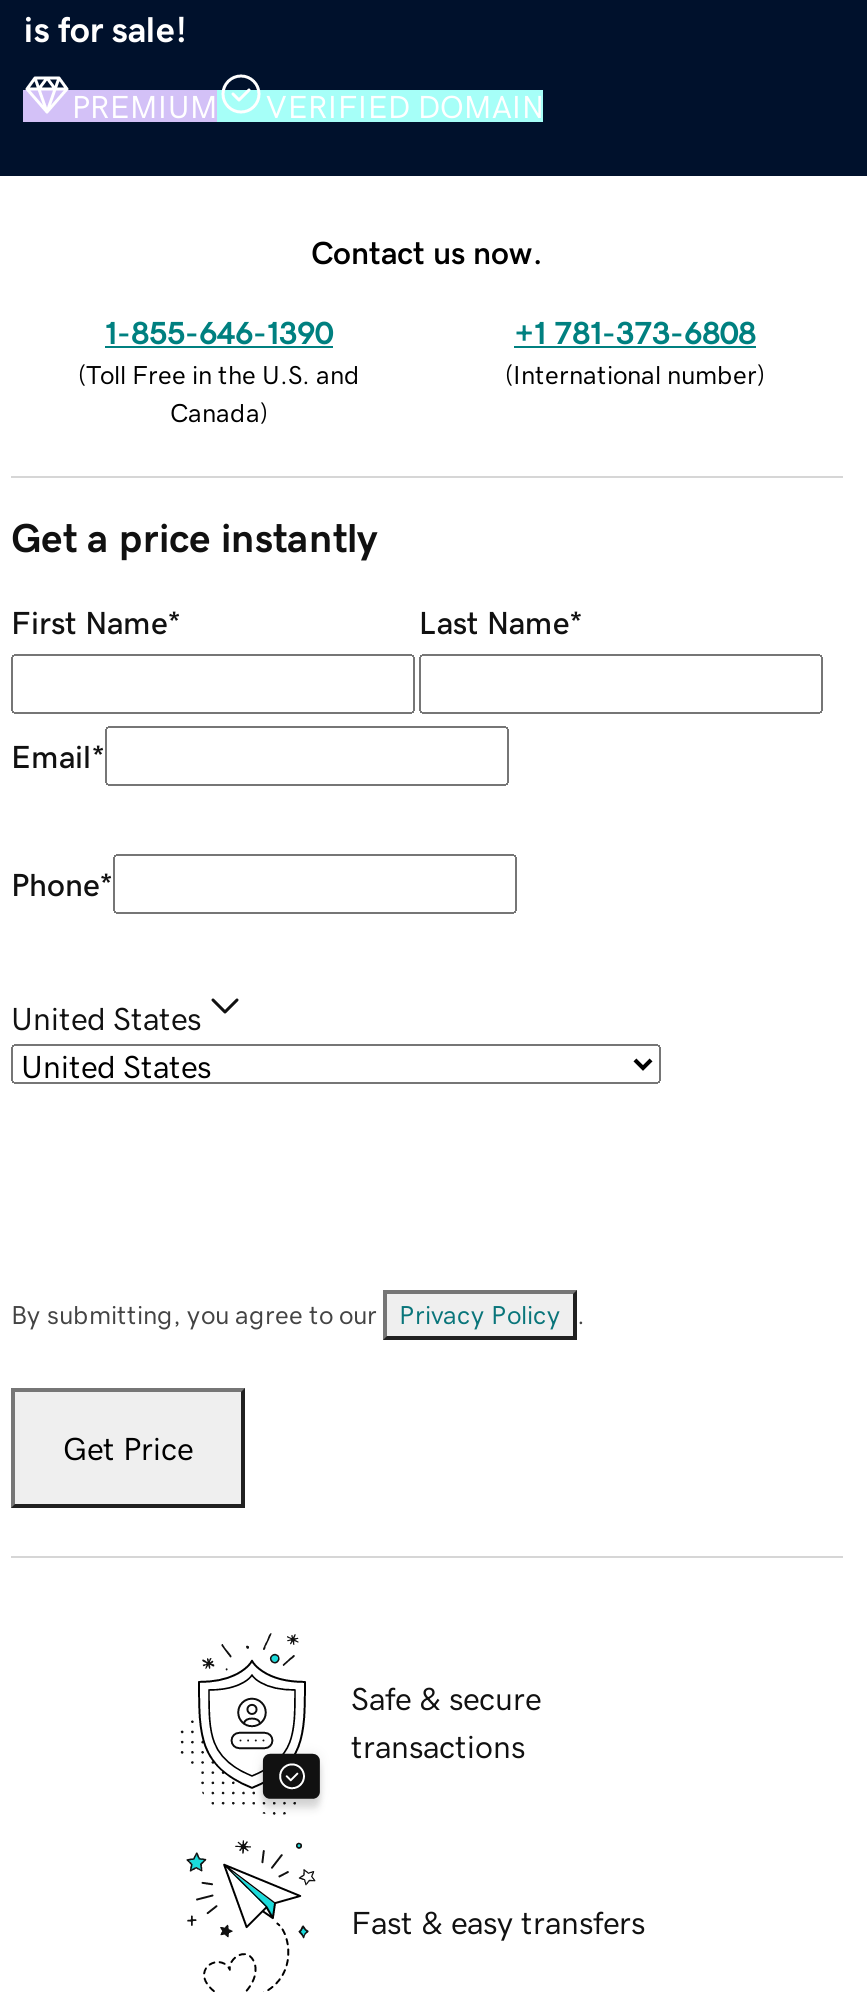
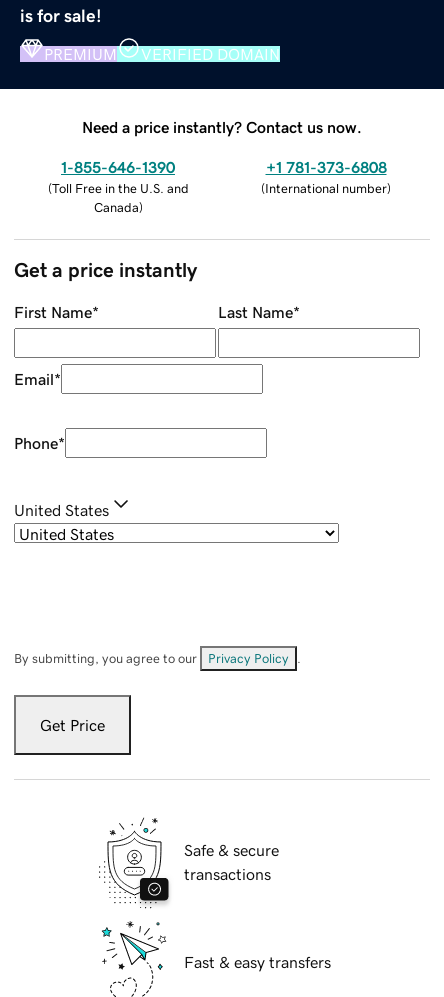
- Contact us now.
+ Need a price instantly? Contact us now.
